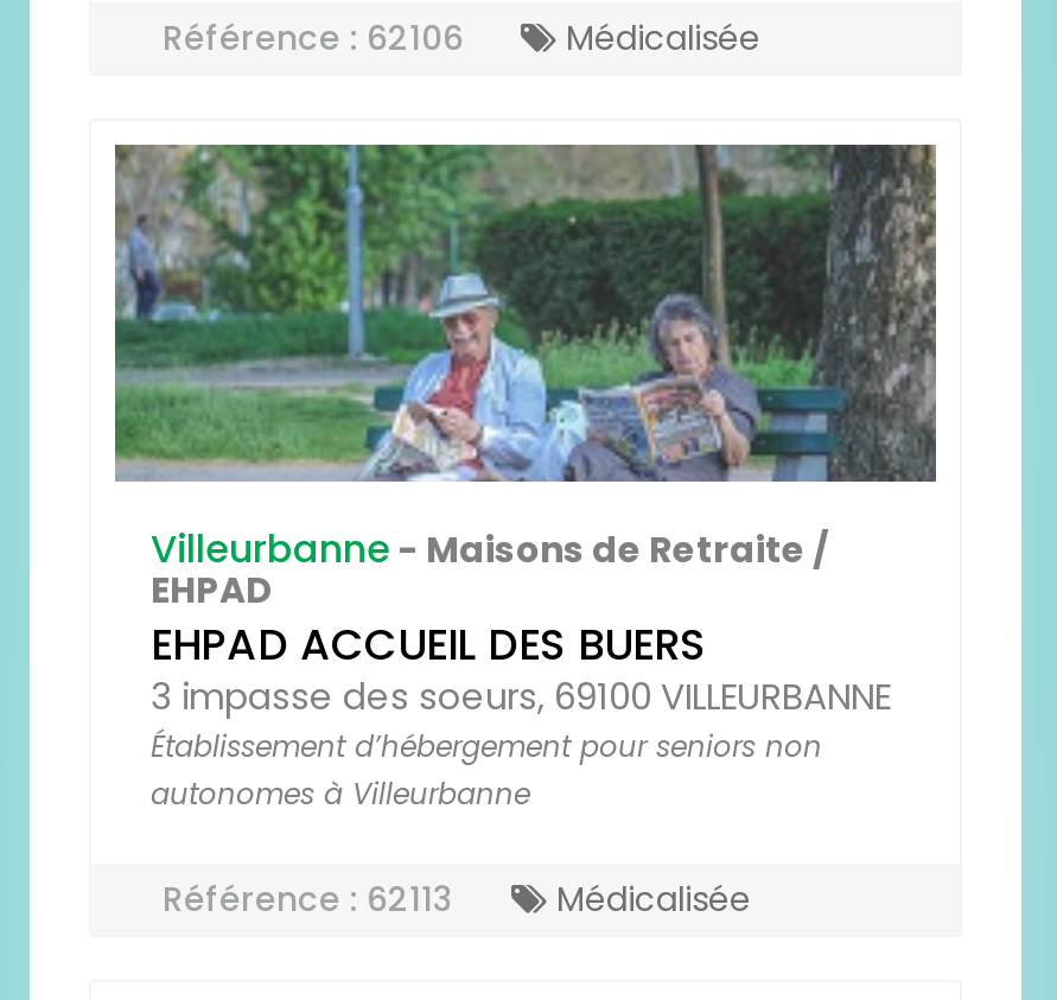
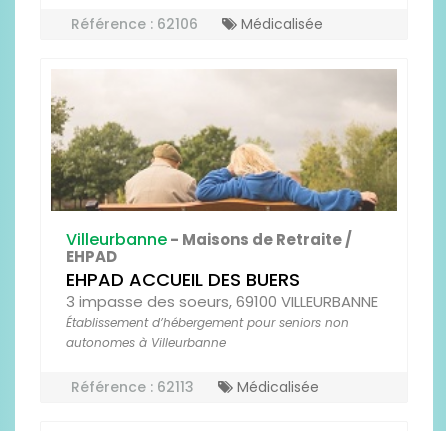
- [image]
+ [image]
